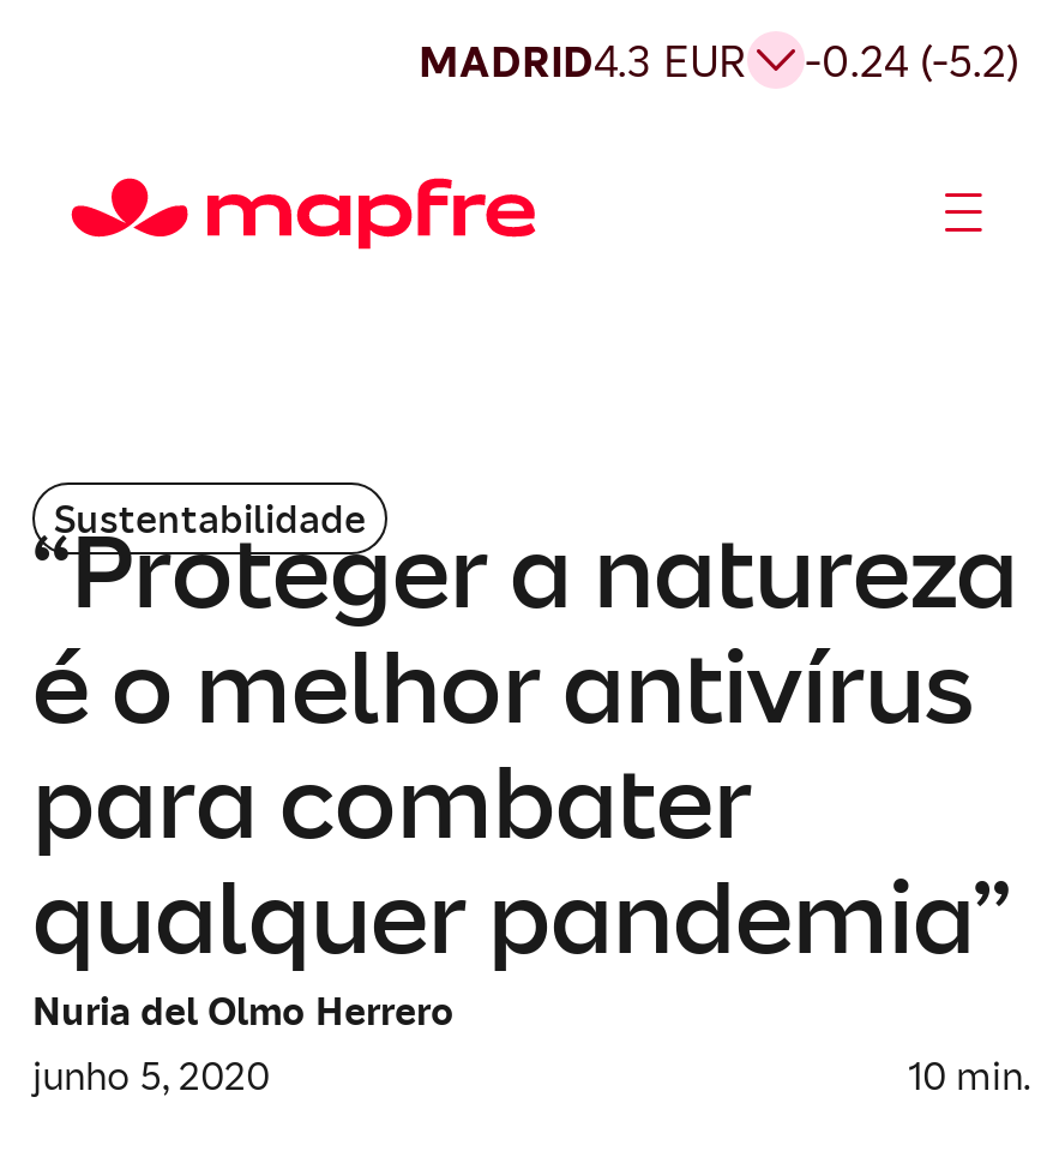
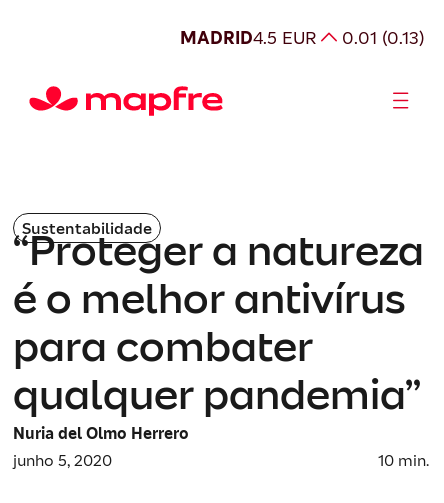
- MADRID4.3 EUR
+ MADRID4.5 EUR

- -0.24 (-5.2)
+ 0.01 (0.13)
